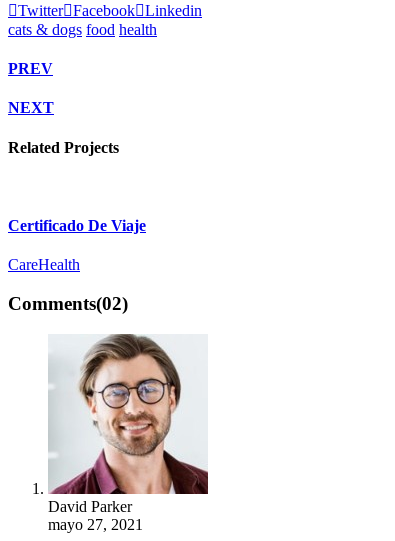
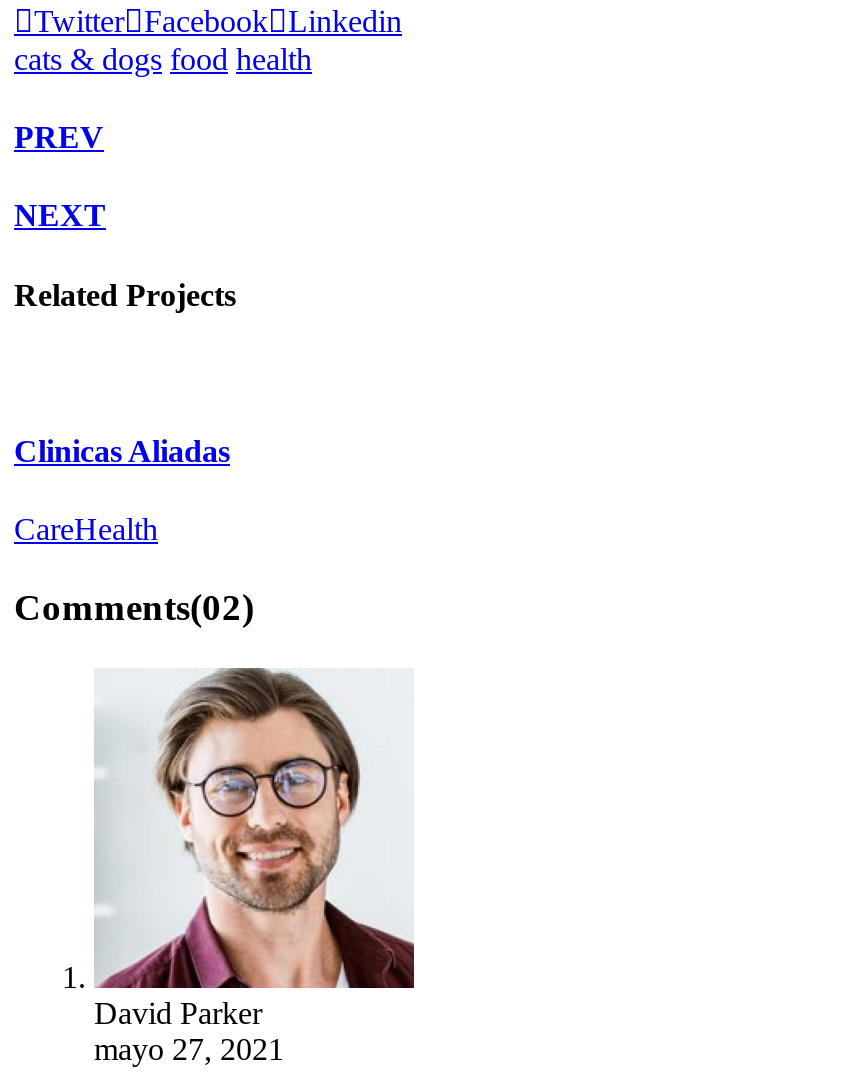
- Certificado De Viaje
+ Clinicas Aliadas
